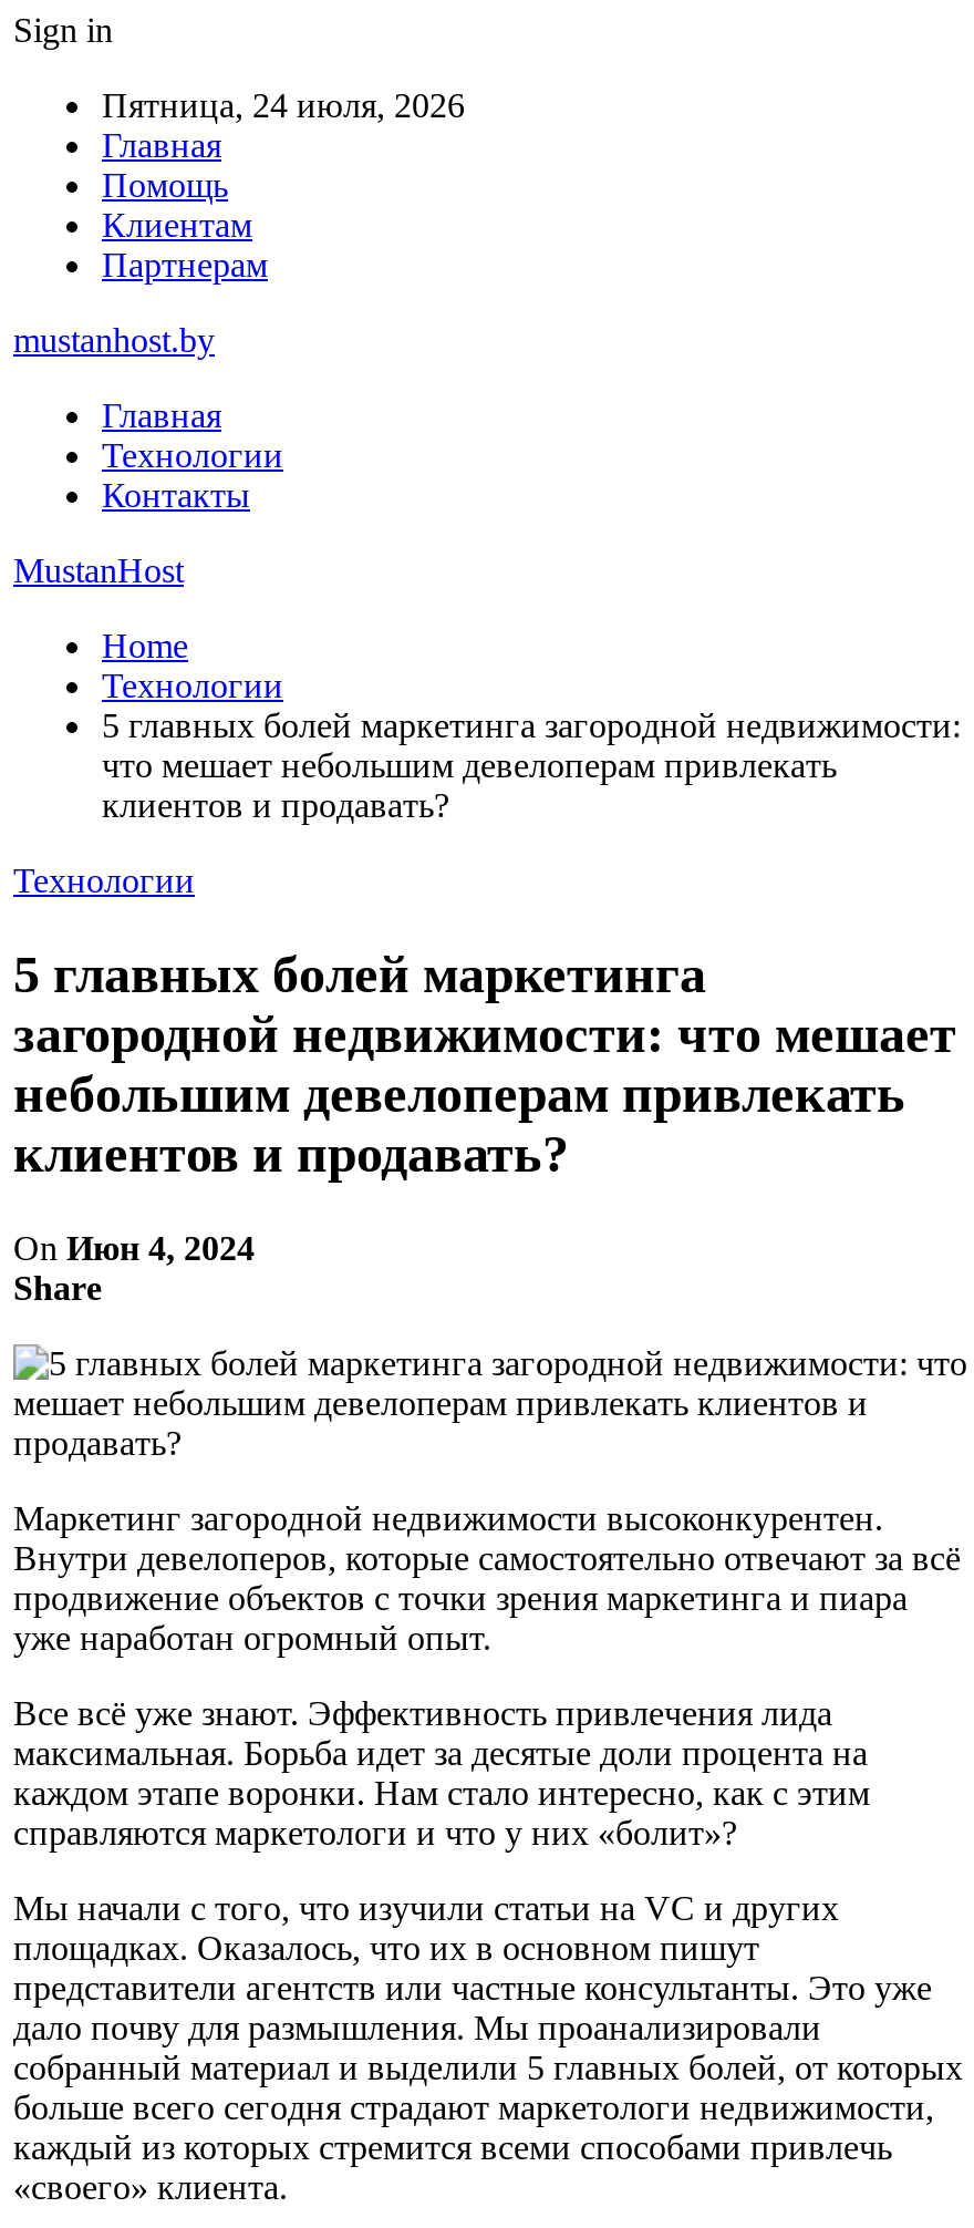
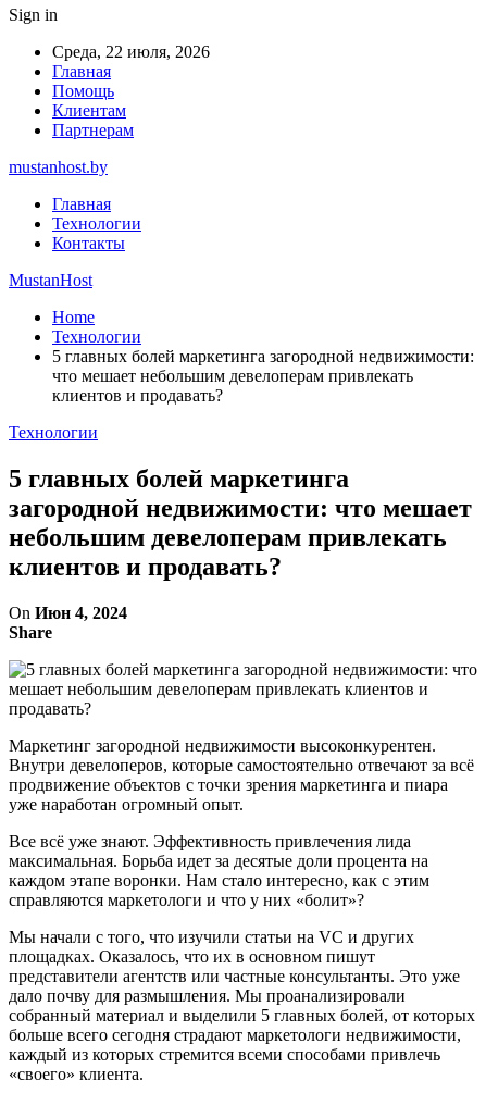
- Пятница, 24 июля, 2026
+ Среда, 22 июля, 2026
